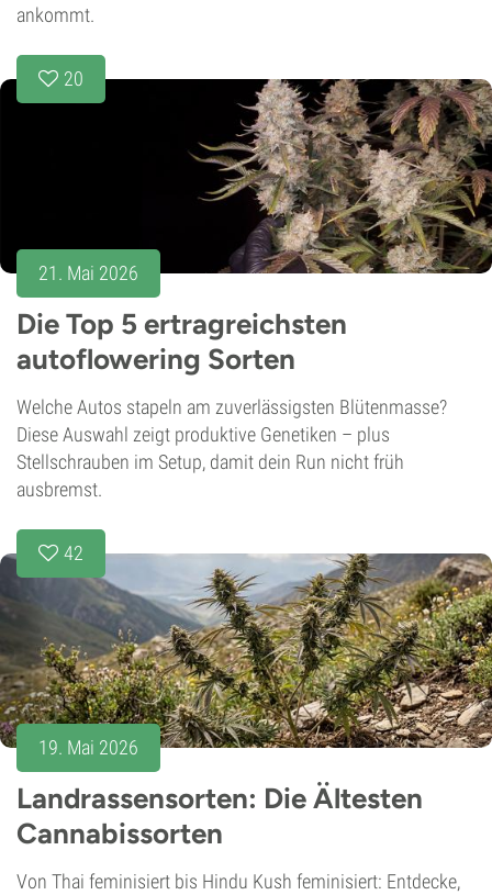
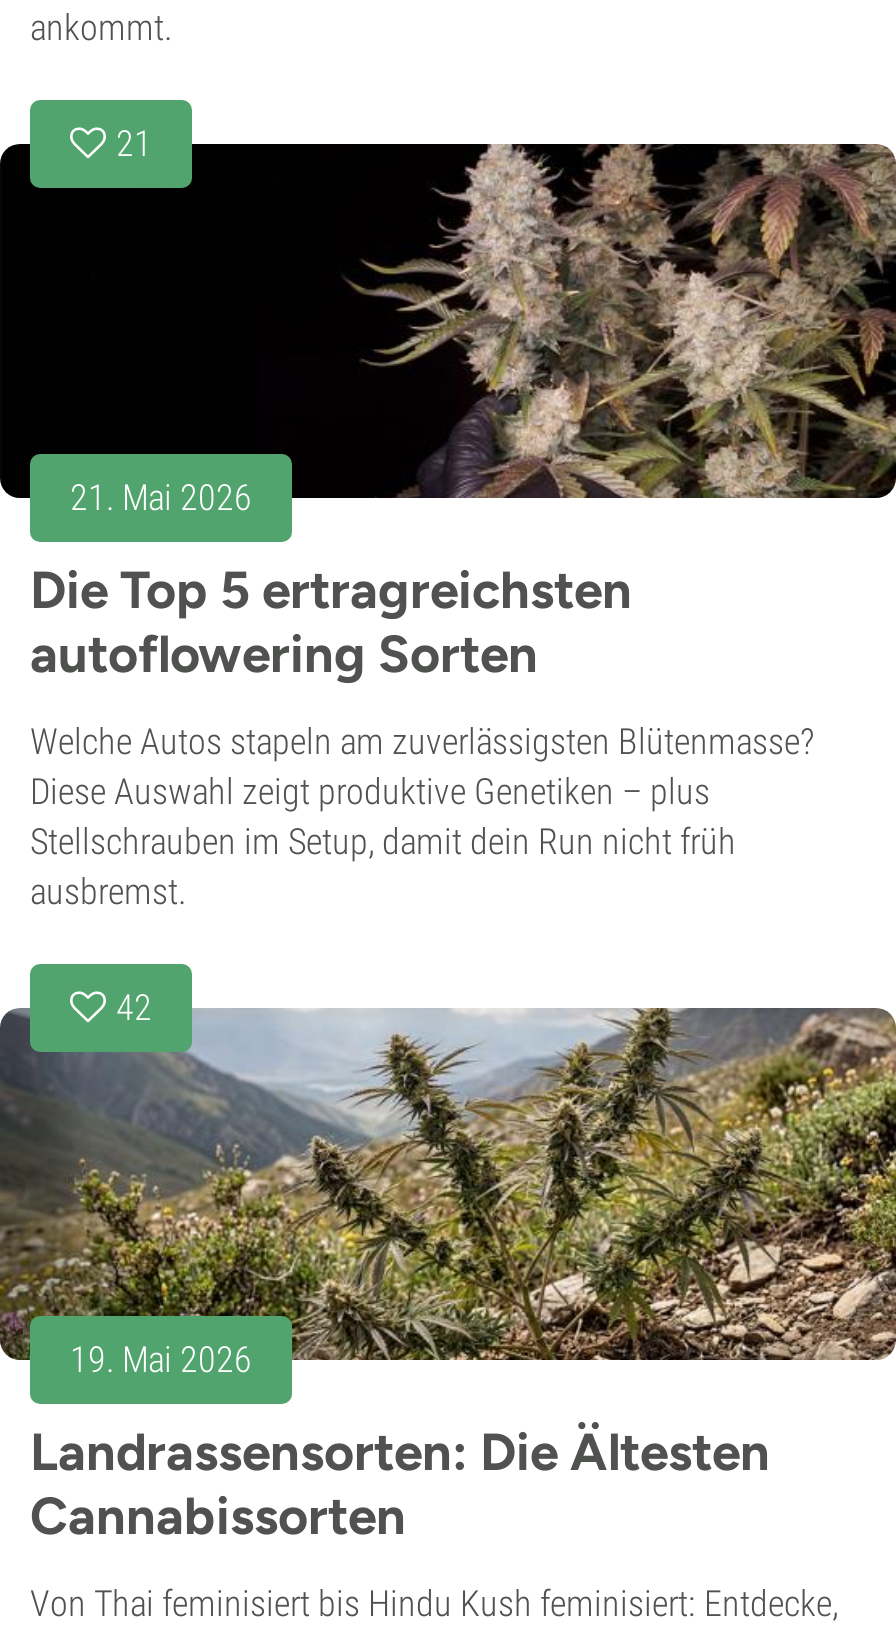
- 20
+ 21
